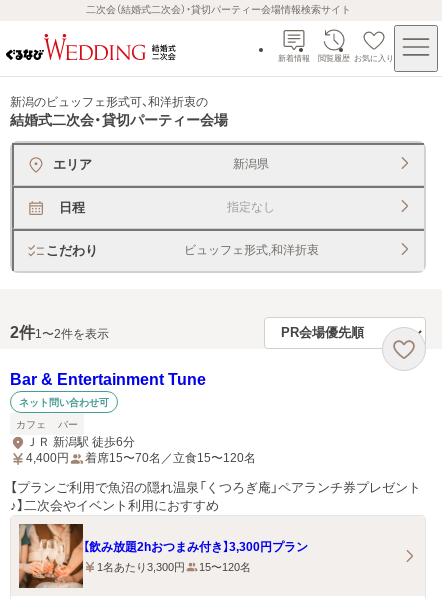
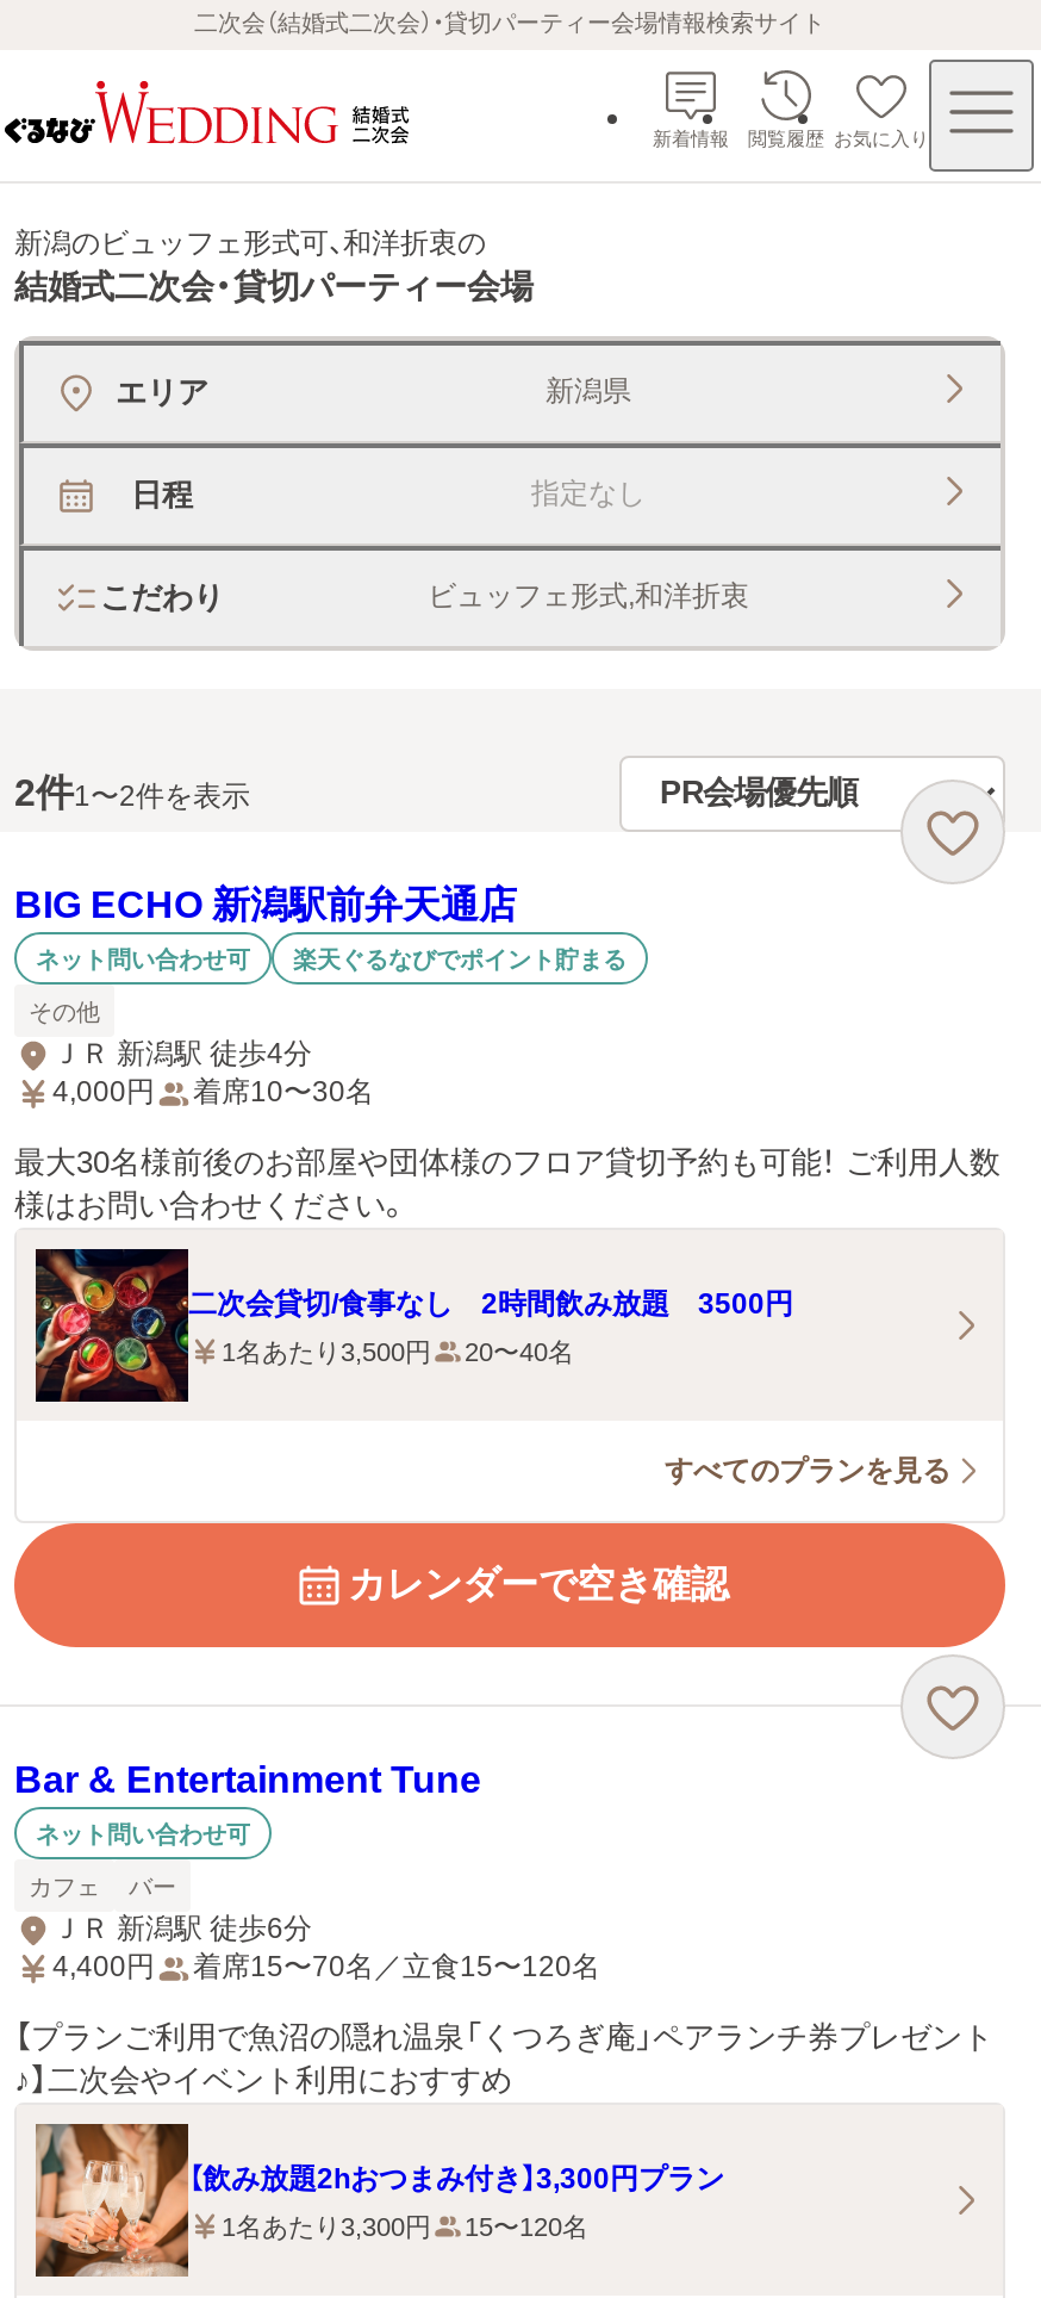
+ [image]
+ BIG ECHO 新潟駅前弁天通店
+ ネット問い合わせ可
+ 楽天ぐるなびでポイント貯まる
+ その他
+ ＪＲ 新潟駅 徒歩4分
+ 4,000円
+ 着席10〜30名
+ 最大30名様前後のお部屋や団体様のフロア貸切予約も可能！ ご利用人数
+ 様はお問い合わせください。
+ 二次会貸切/食事なし 2時間飲み放題 3500円
+ 1名あたり3,500円
+ 20〜40名

+ すべてのプランを見る
+ カレンダーで空き確認
